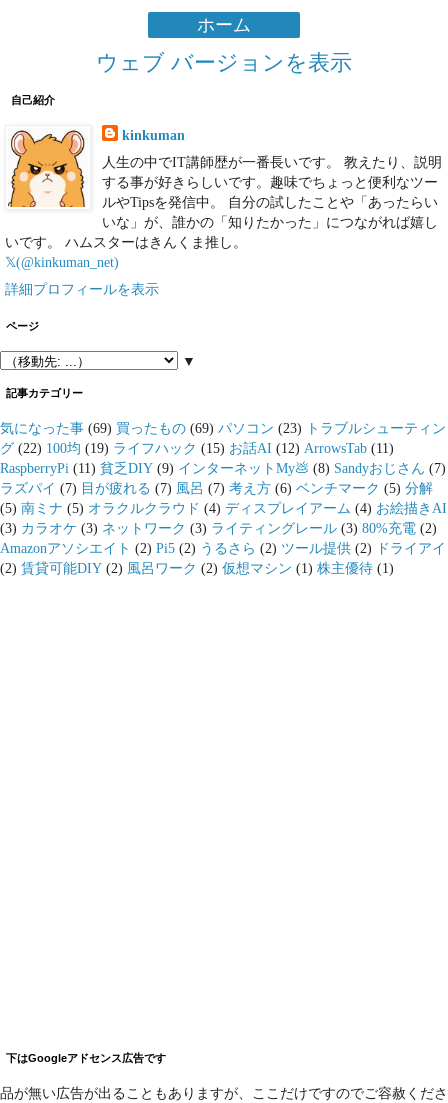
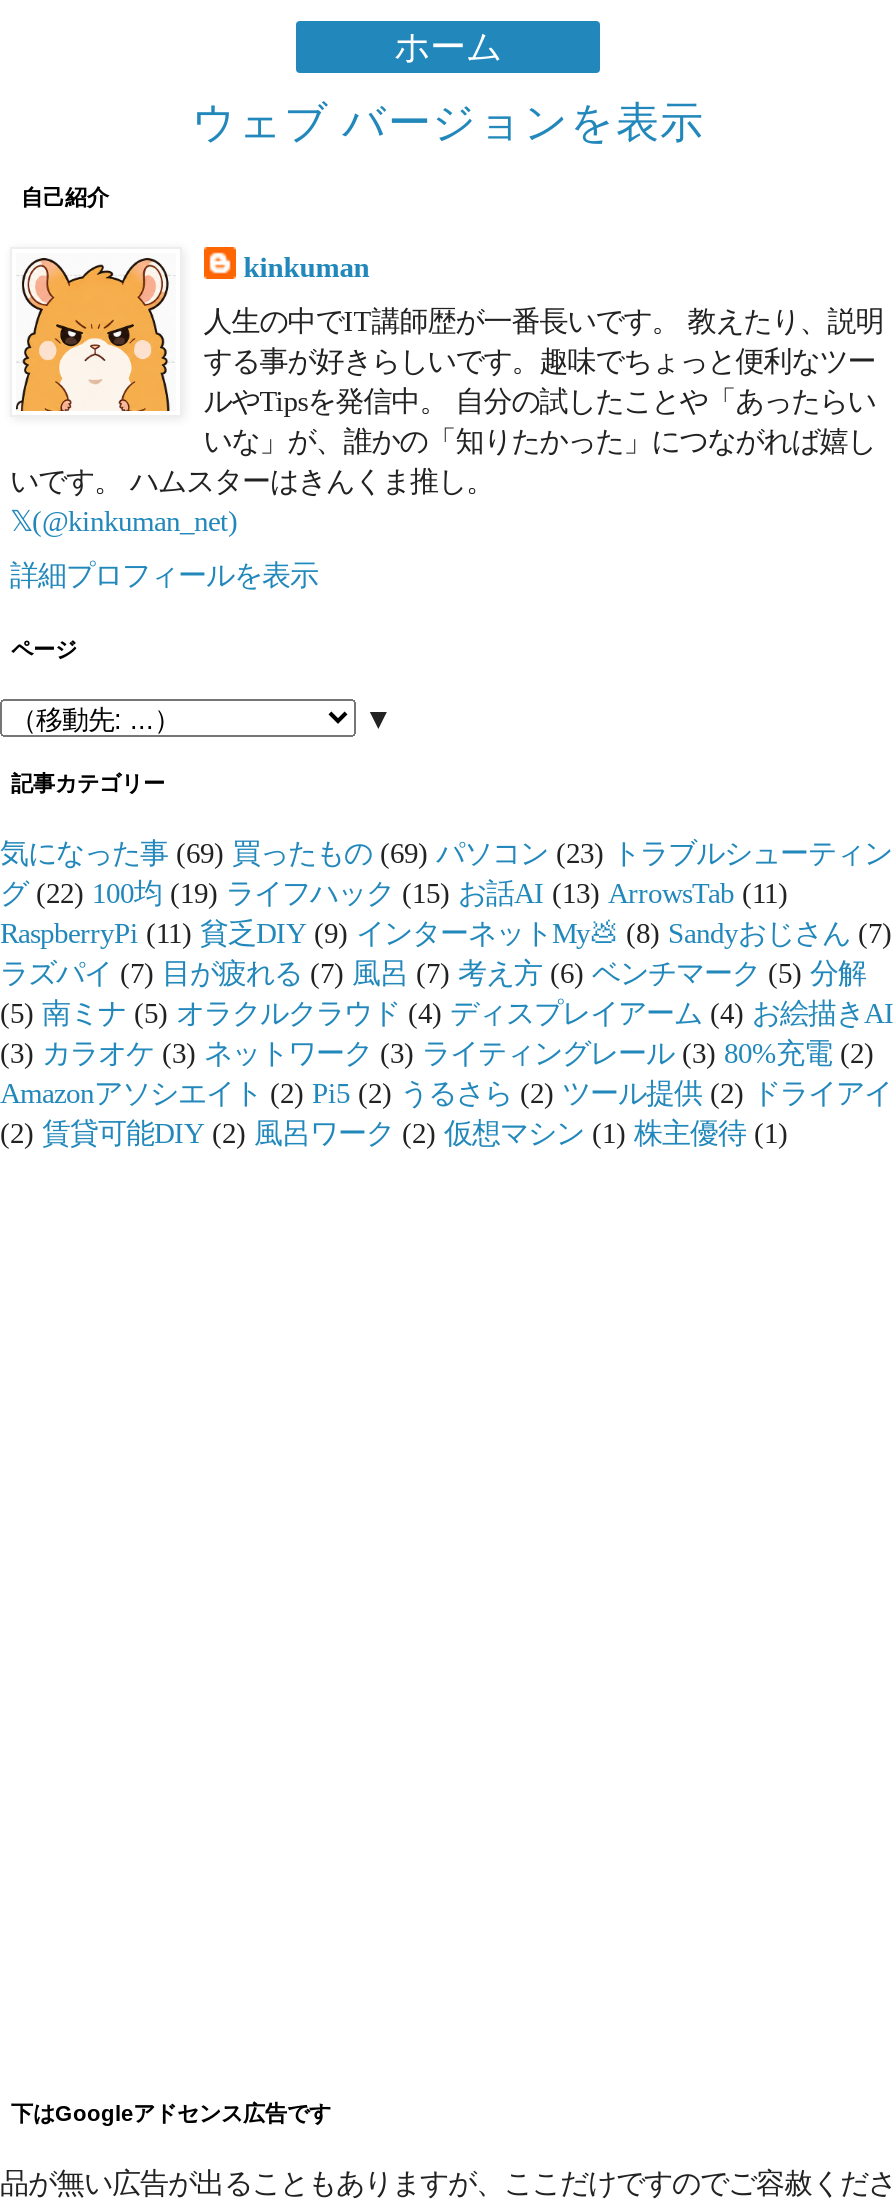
- グ (22) 100均 (19) ライフハック (15) お話AI (12) ArrowsTab (11)
+ グ (22) 100均 (19) ライフハック (15) お話AI (13) ArrowsTab (11)
